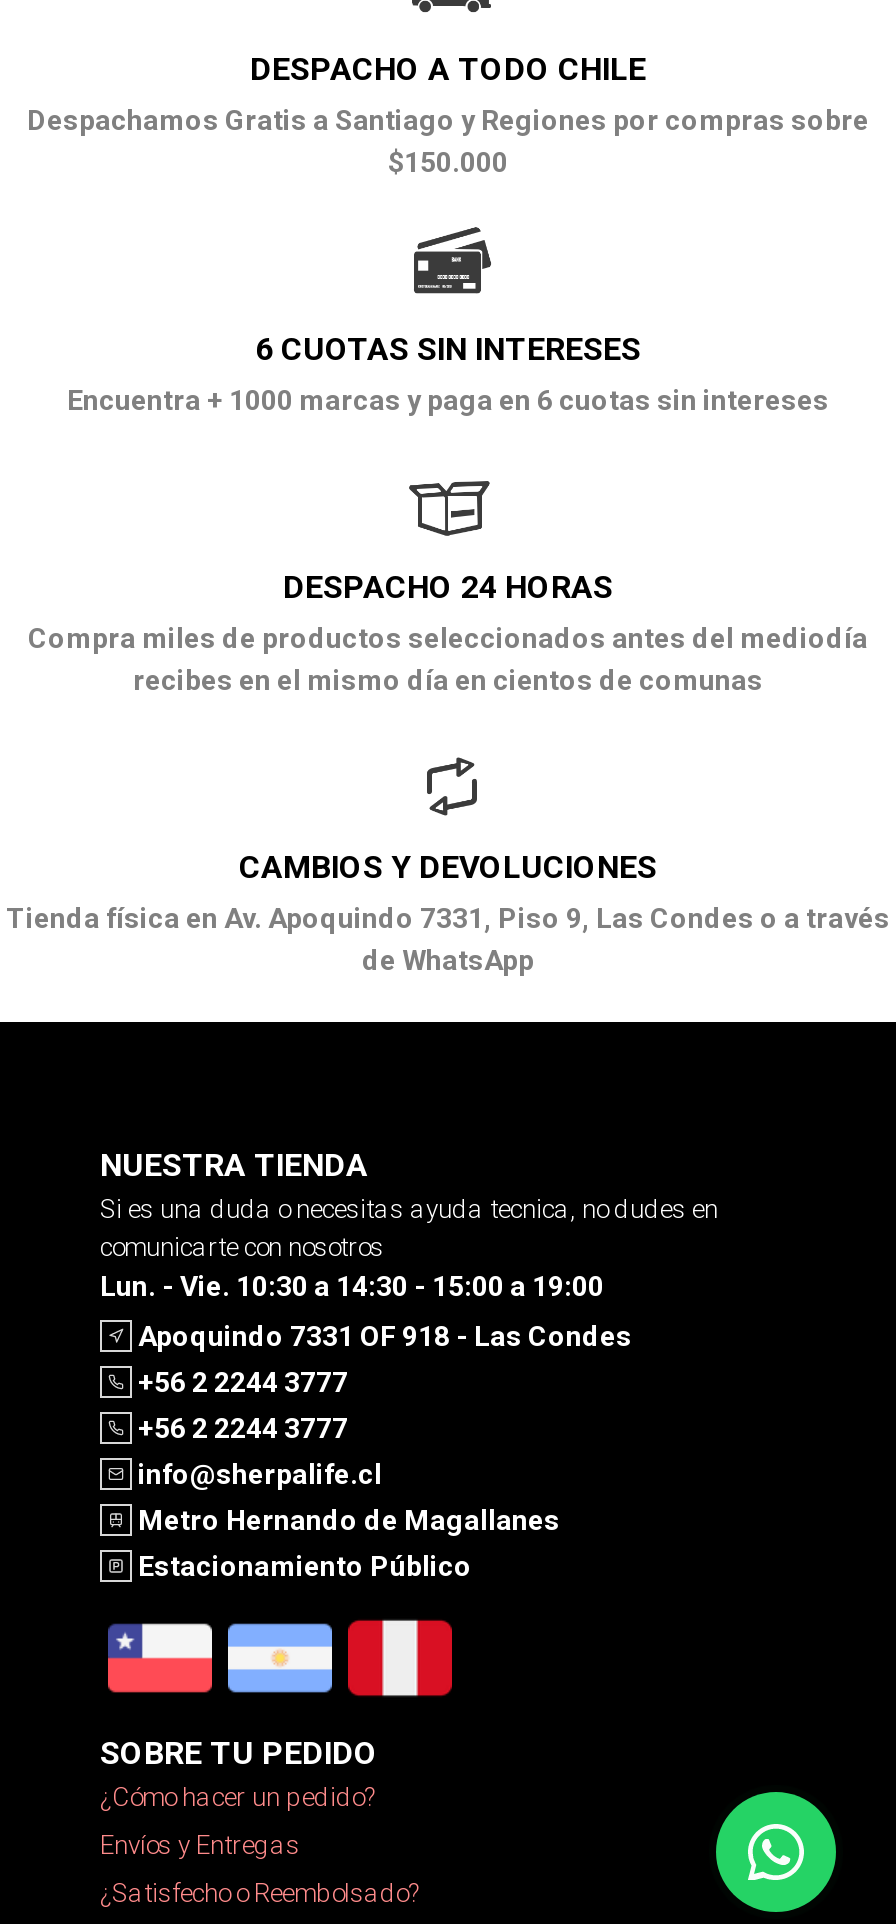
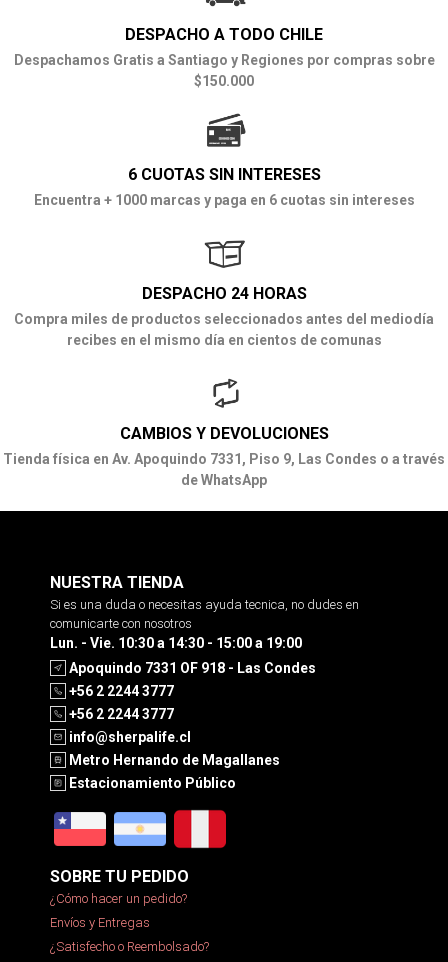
- [image]
